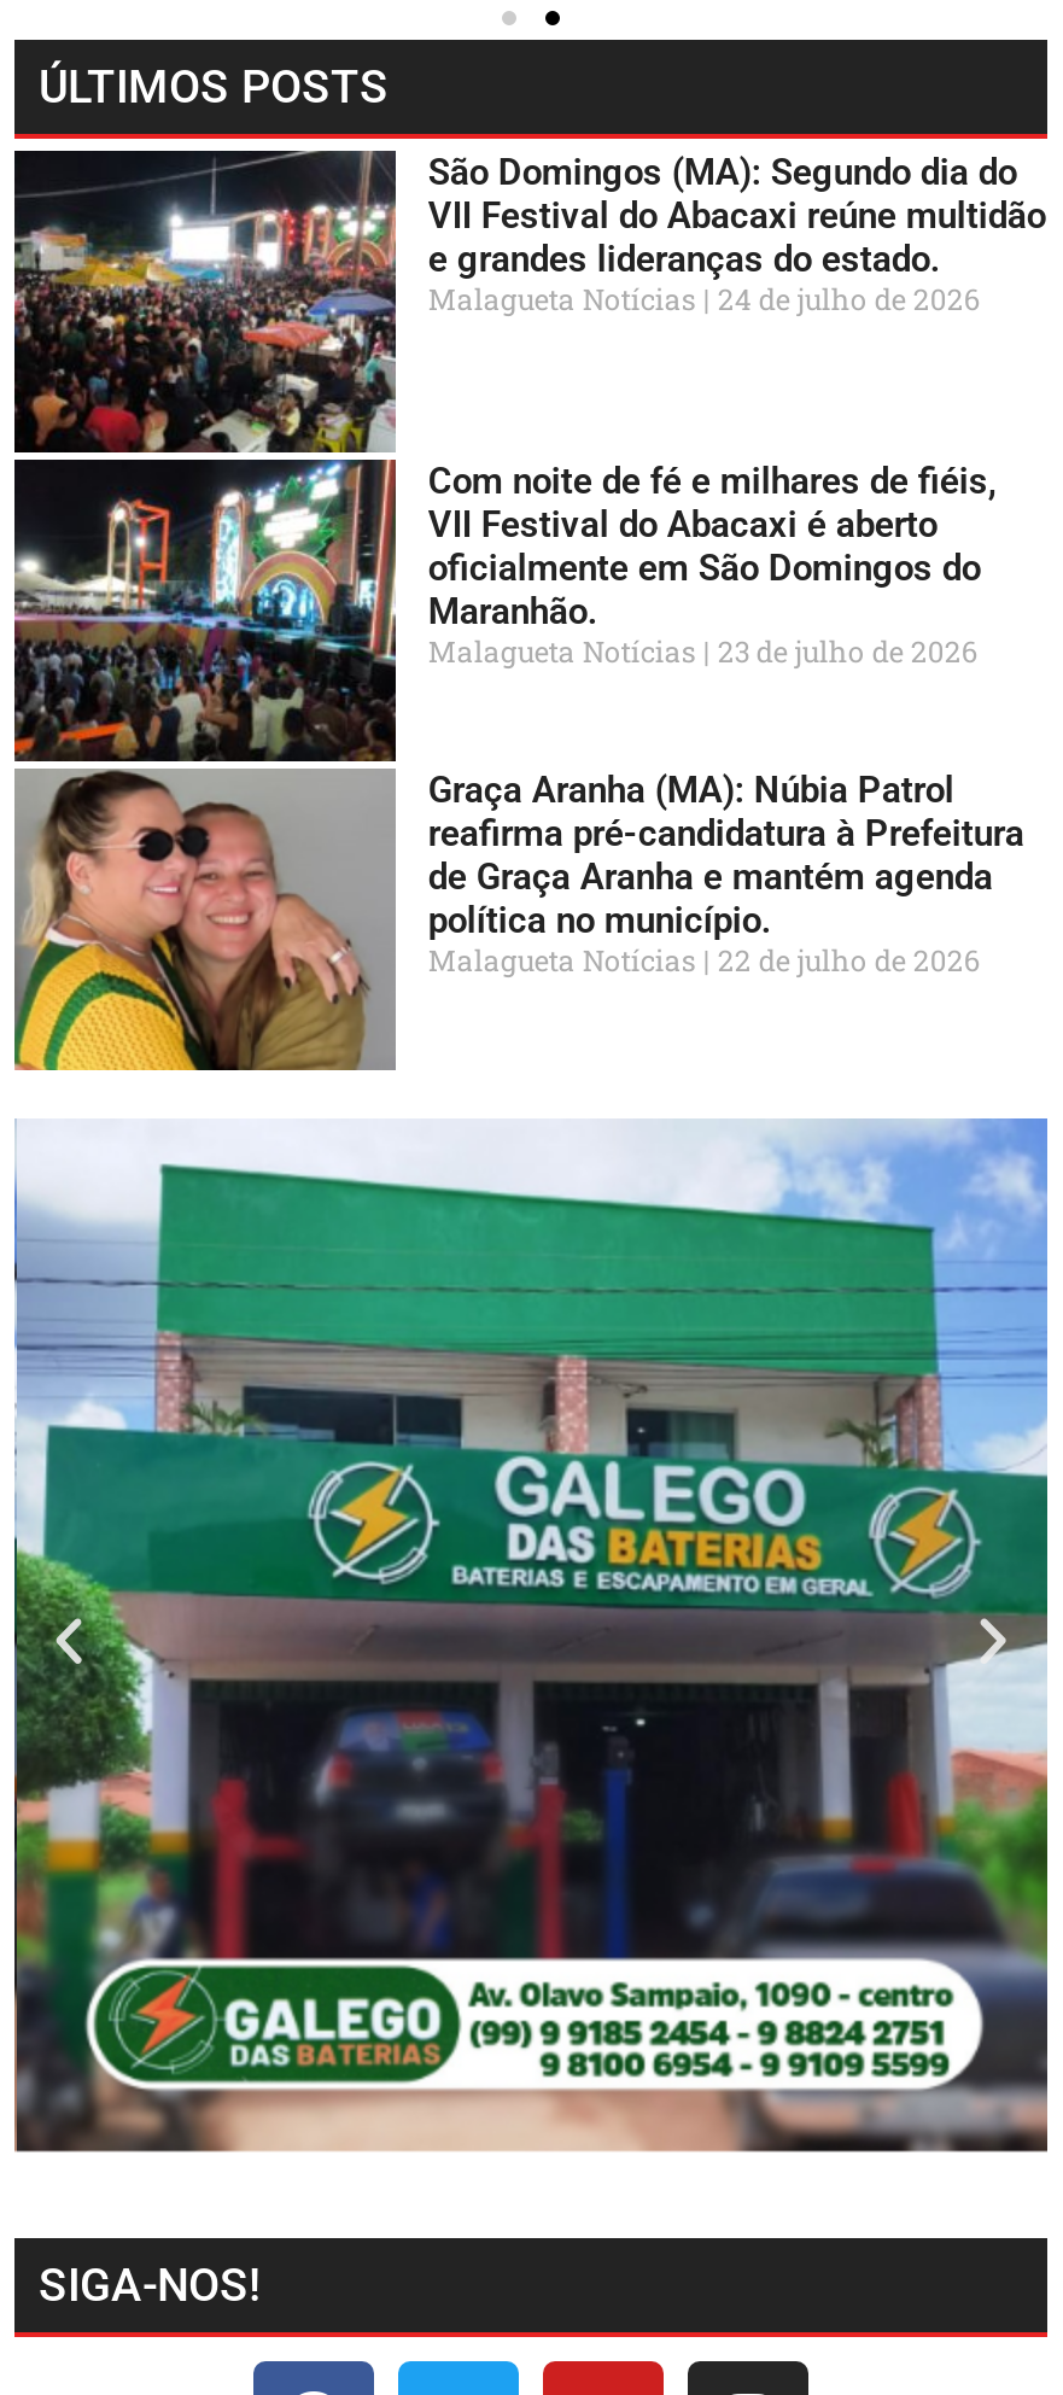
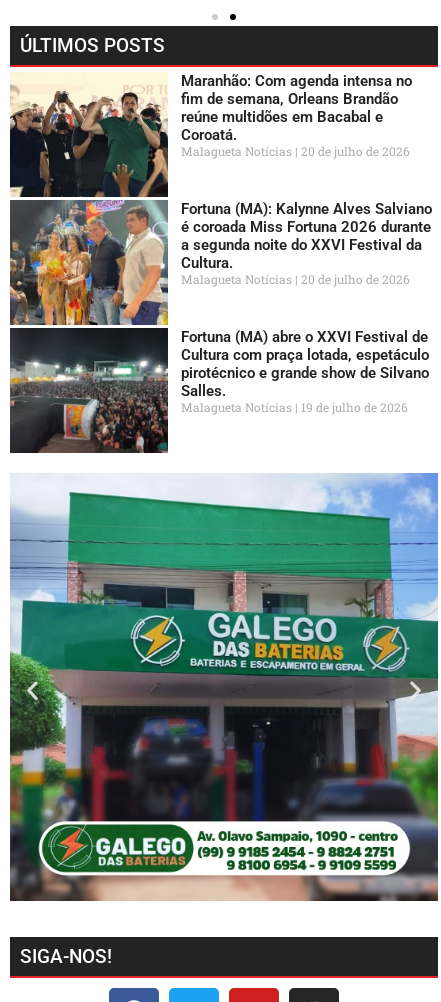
- [image]
- São Domingos (MA): Segundo dia do
- VII Festival do Abacaxi reúne multidão
- e grandes lideranças do estado.
- Malagueta Notícias 24 de julho de 2026
+ [image]
+ Maranhão: Com agenda intensa no
+ fim de semana, Orleans Brandão
+ reúne multidões em Bacabal e
+ Coroatá.
+ Malagueta Notícias 20 de julho de 2026

- Com noite de fé e milhares de fiéis,
- VII Festival do Abacaxi é aberto
- oficialmente em São Domingos do
- Maranhão.
- Malagueta Notícias 23 de julho de 2026
+ Fortuna (MA): Kalynne Alves Salviano
+ é coroada Miss Fortuna 2026 durante
+ a segunda noite do XXVI Festival da
+ Cultura.
+ Malagueta Notícias 20 de julho de 2026

- Graça Aranha (MA): Núbia Patrol
- reafirma pré-candidatura à Prefeitura
- de Graça Aranha e mantém agenda
- política no município.
- Malagueta Notícias 22 de julho de 2026
+ Fortuna (MA) abre o XXVI Festival de
+ Cultura com praça lotada, espetáculo
+ pirotécnico e grande show de Silvano
+ Salles.
+ Malagueta Notícias 19 de julho de 2026
